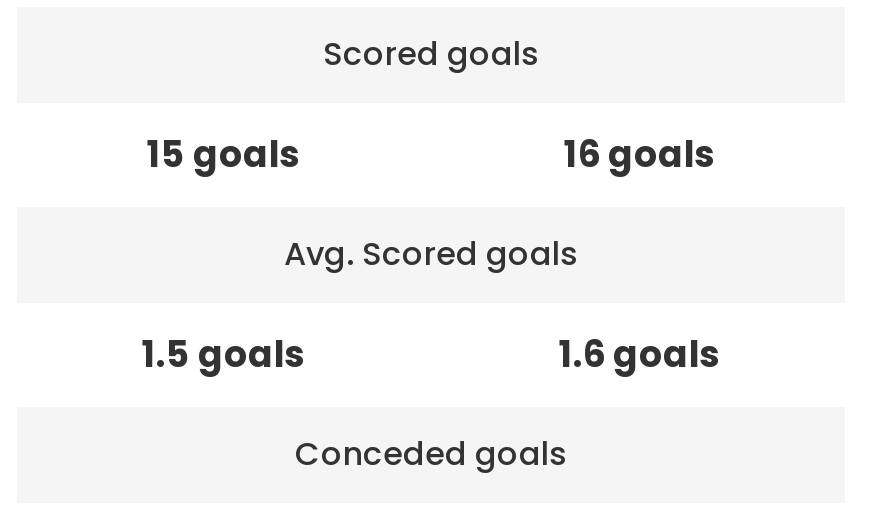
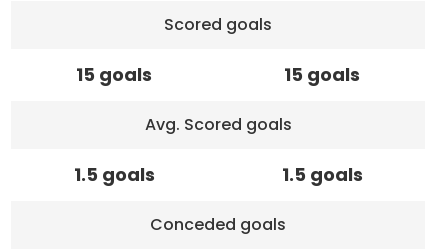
- 16 goals
+ 15 goals

- 1.6 goals
+ 1.5 goals
